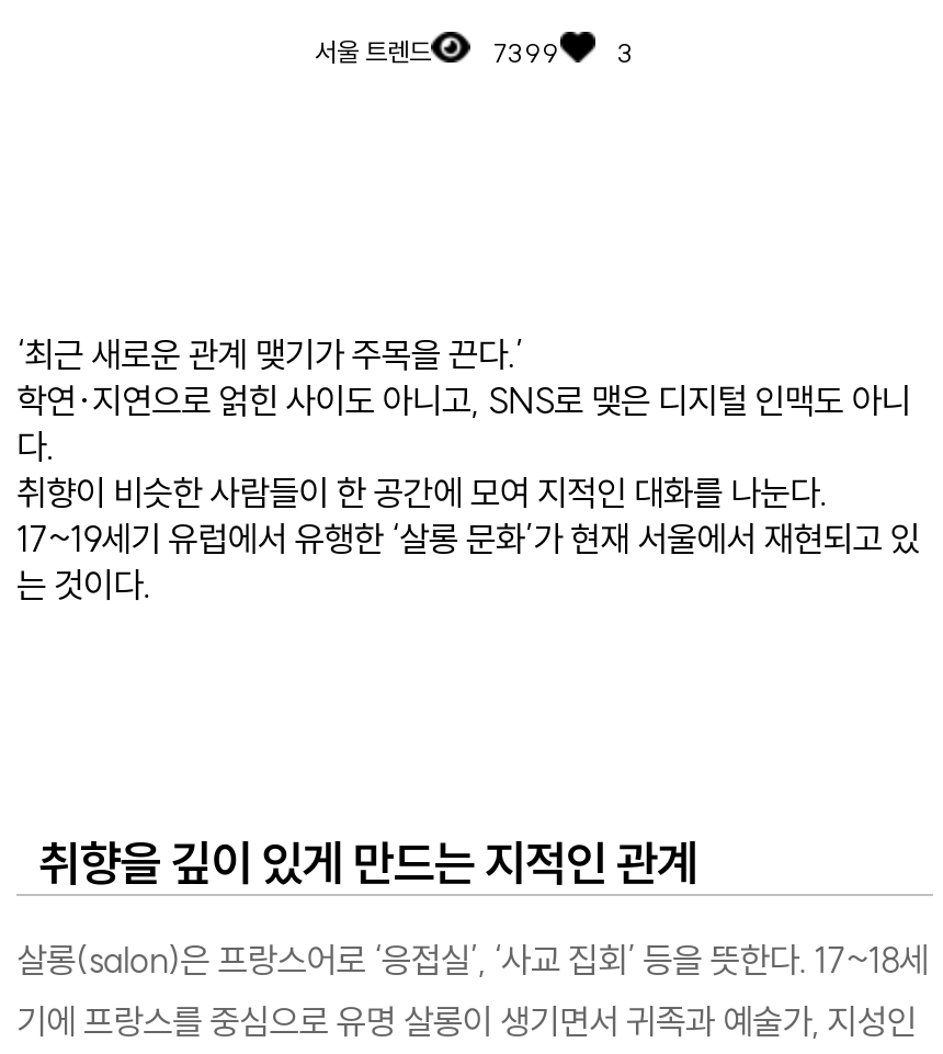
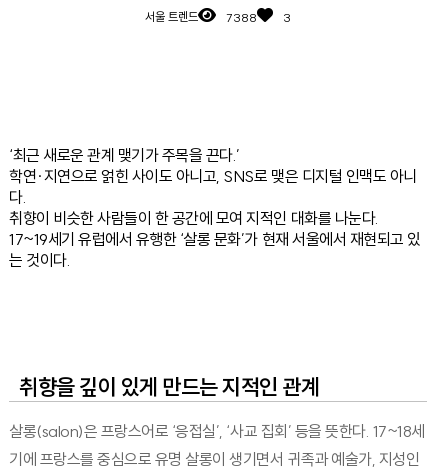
- 서울 트렌드 7399 3
+ 서울 트렌드 7388 3
